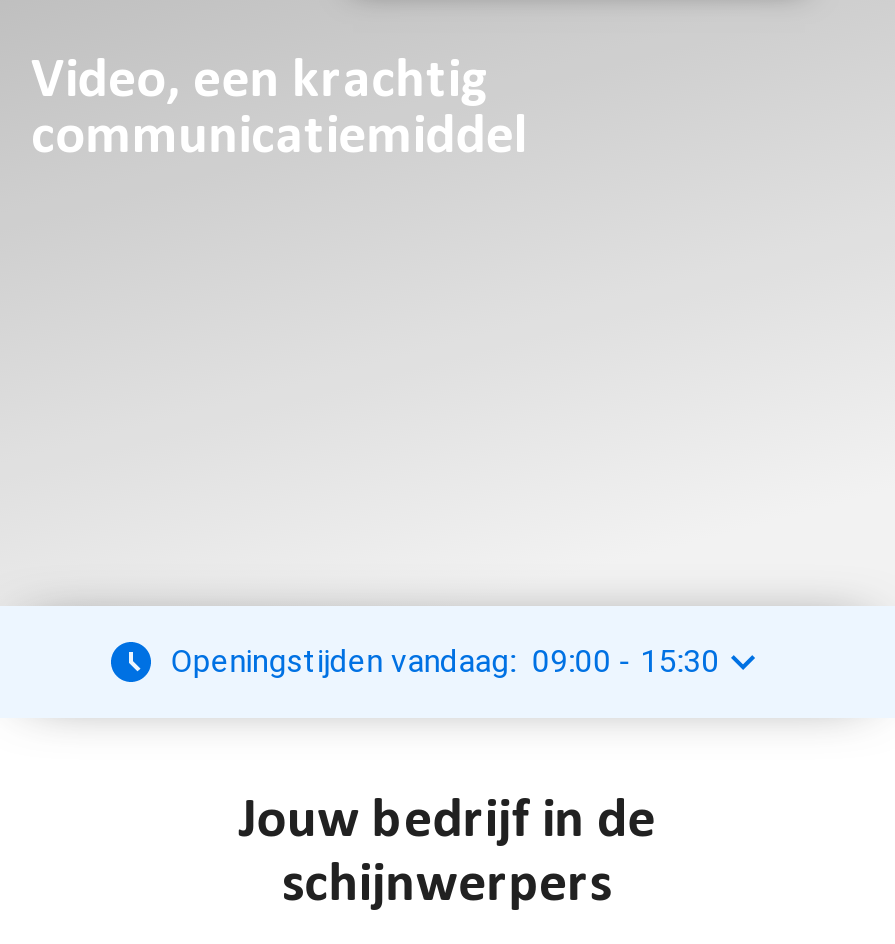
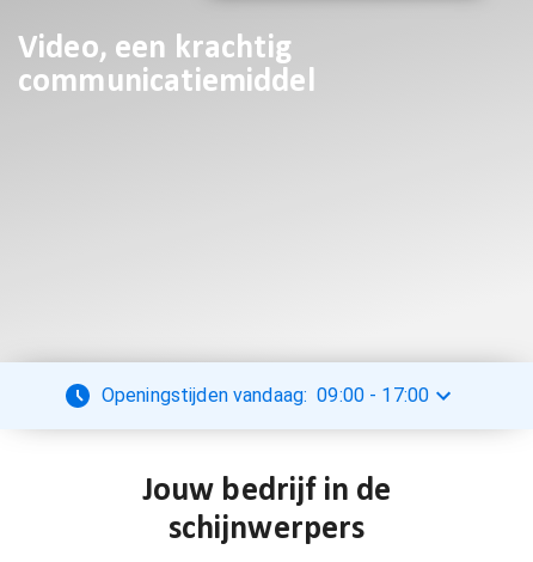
- Openingstijden vandaag: 09:00 - 15:30
+ Openingstijden vandaag: 09:00 - 17:00
